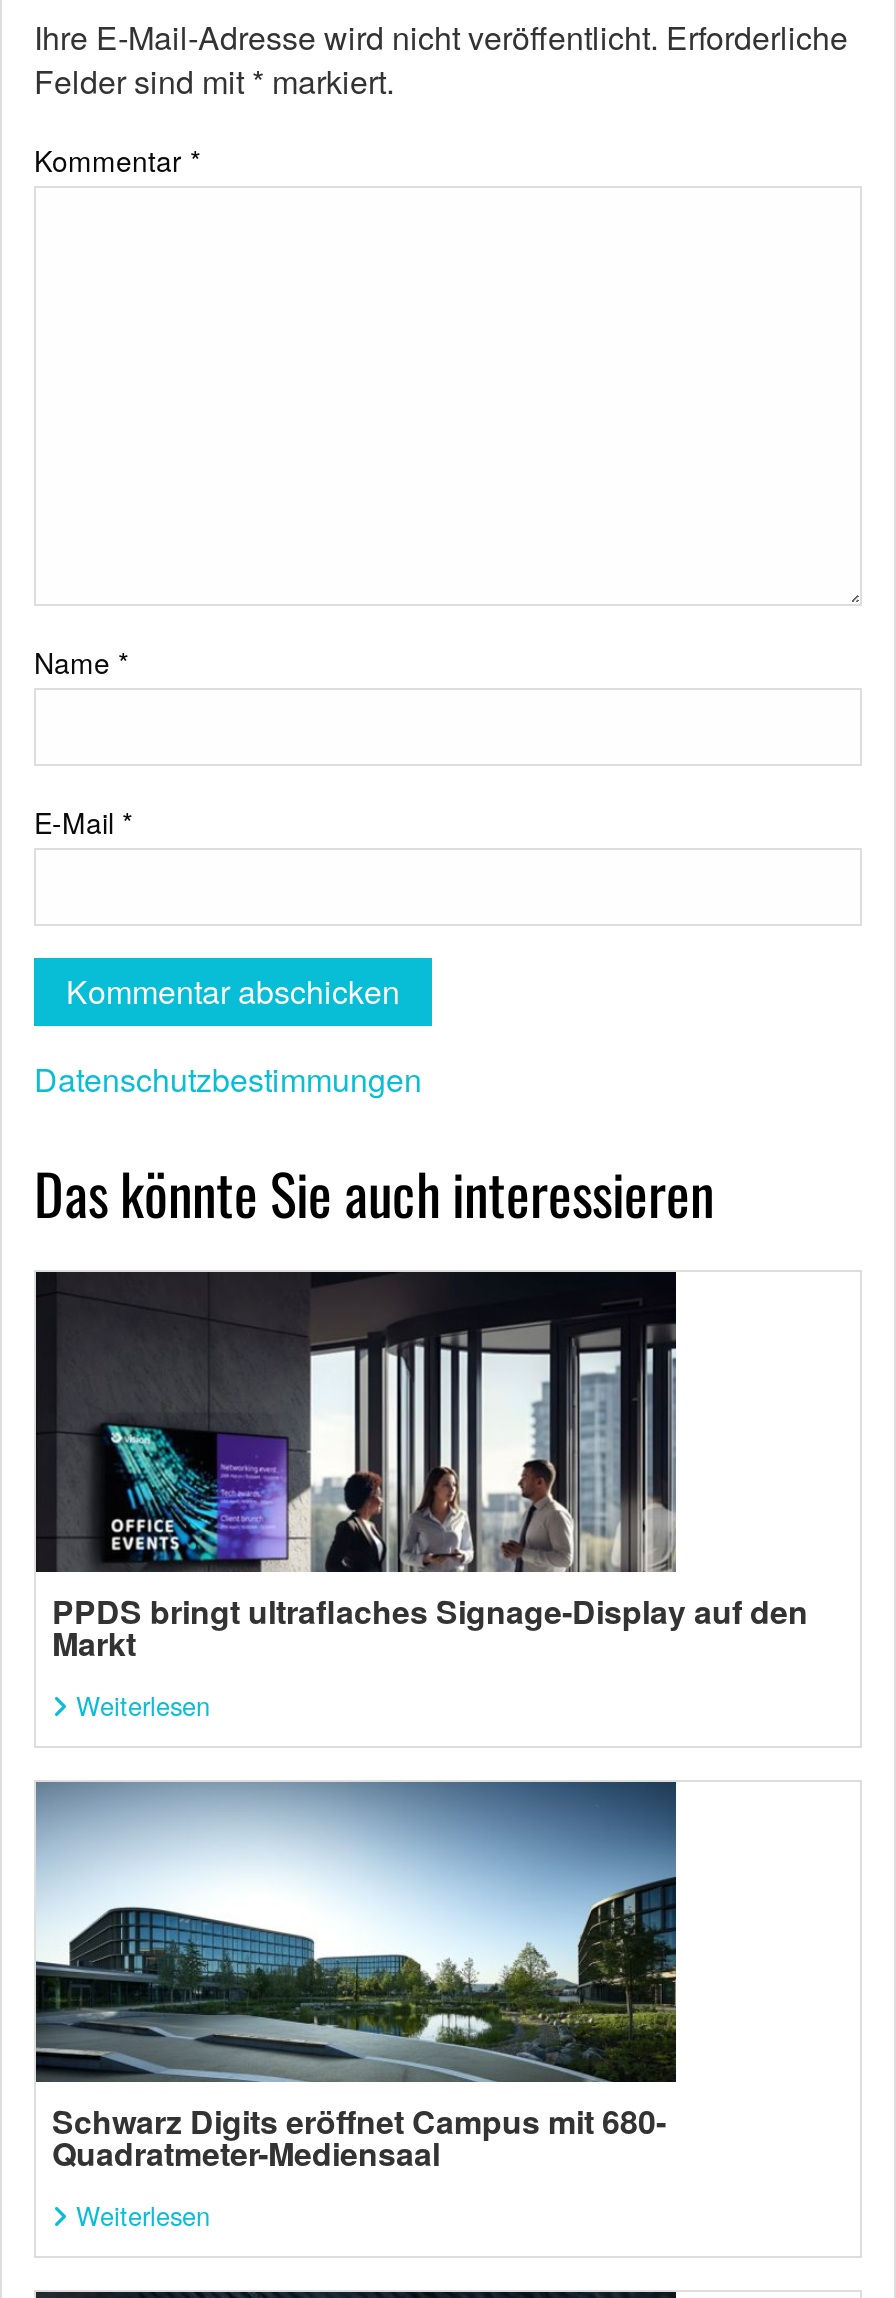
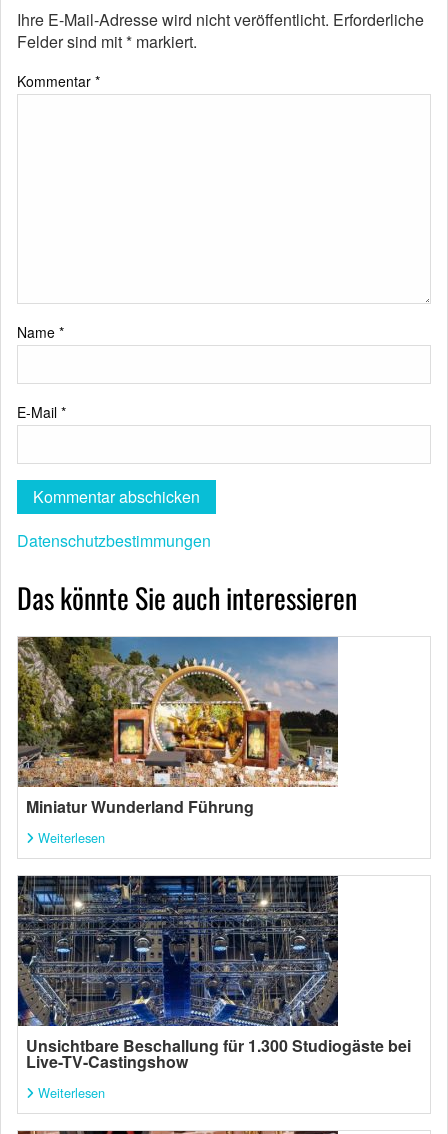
- [image]
- PPDS bringt ultraflaches Signage-Display auf den
- Markt
+ [image]
+ Miniatur Wunderland Führung

- [image]
- Schwarz Digits eröffnet Campus mit 680-
- Quadratmeter-Mediensaal
+ [image]
+ Unsichtbare Beschallung für 1.300 Studiogäste bei
+ Live-TV-Castingshow
